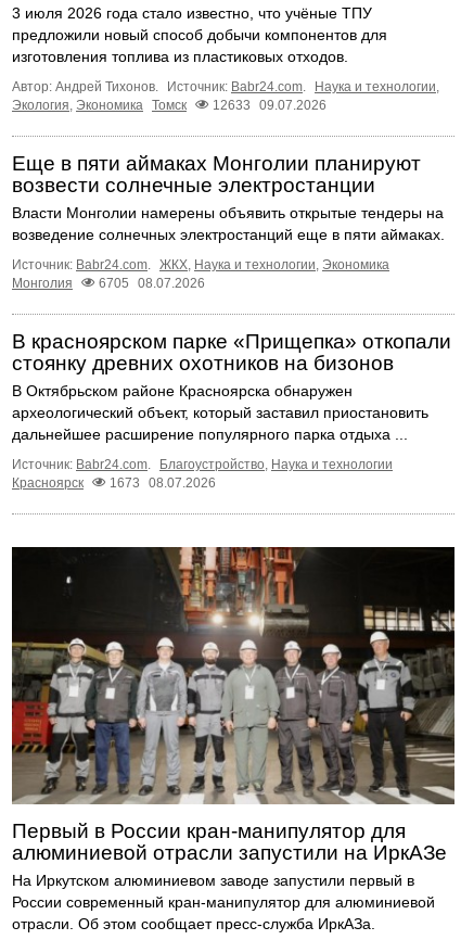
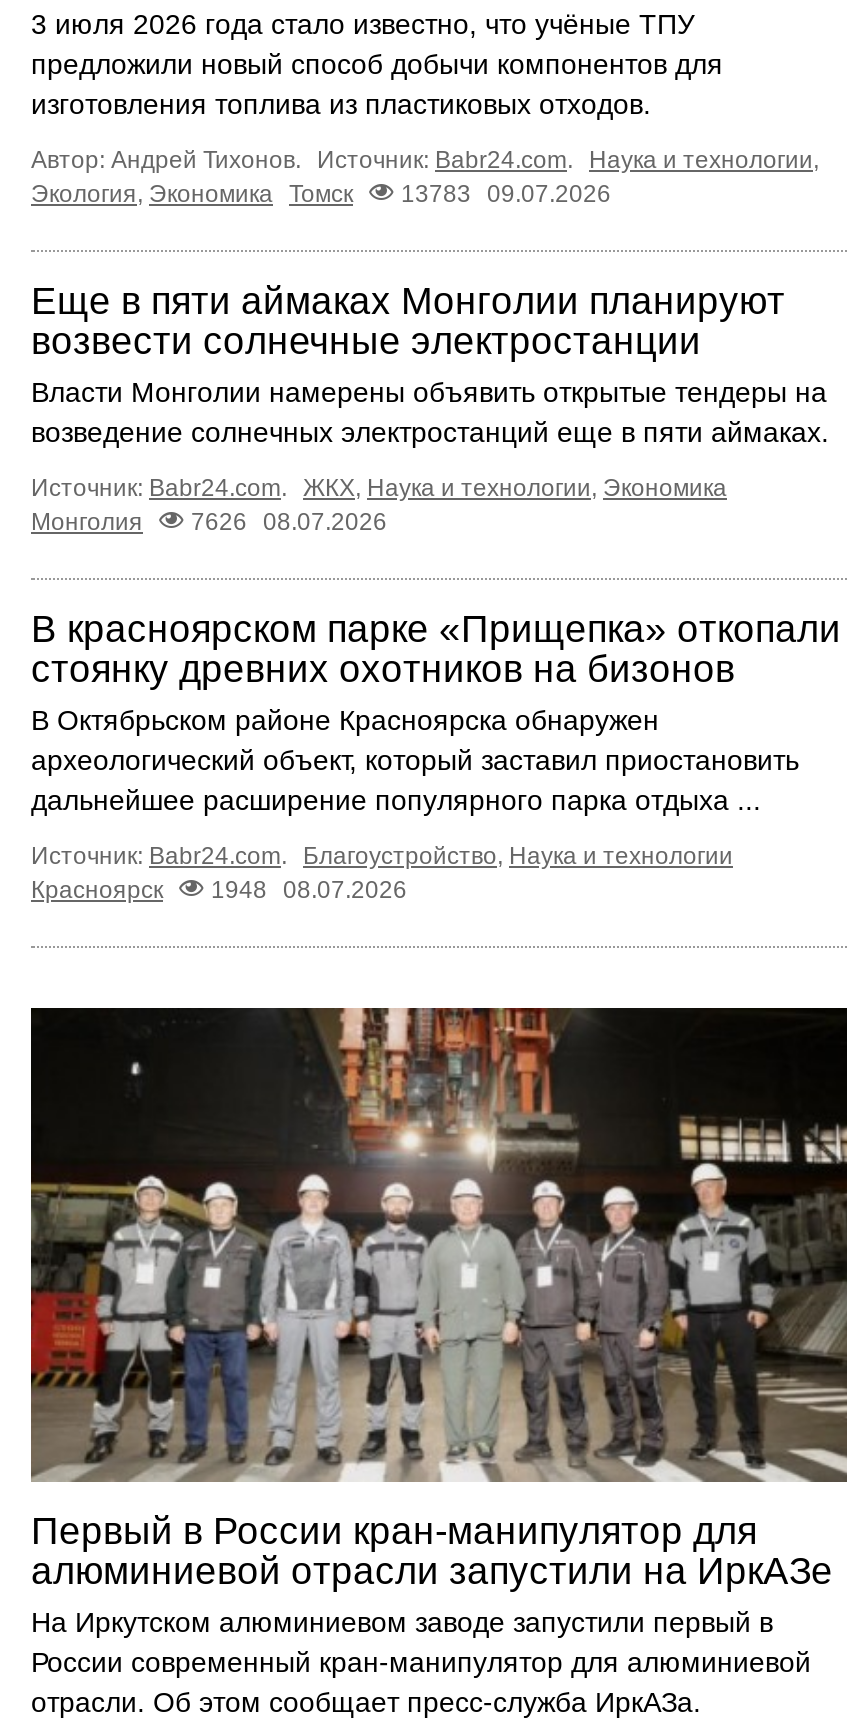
- Экология, Экономика Томск 12633 09.07.2026
+ Экология, Экономика Томск 13783 09.07.2026

- Монголия 6705 08.07.2026
+ Монголия 7626 08.07.2026

- Красноярск 1673 08.07.2026
+ Красноярск 1948 08.07.2026
